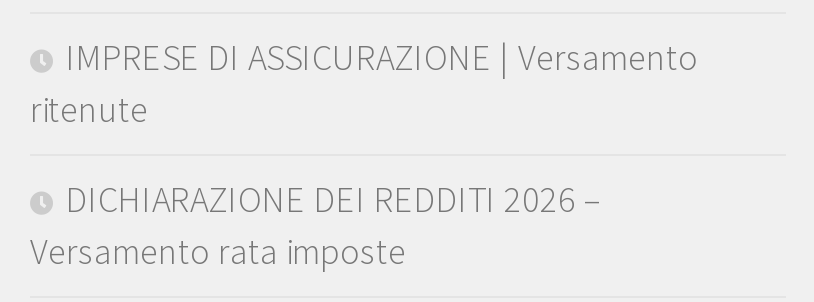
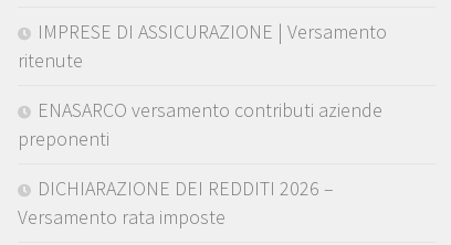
+ ENASARCO versamento contributi aziende
+ preponenti
